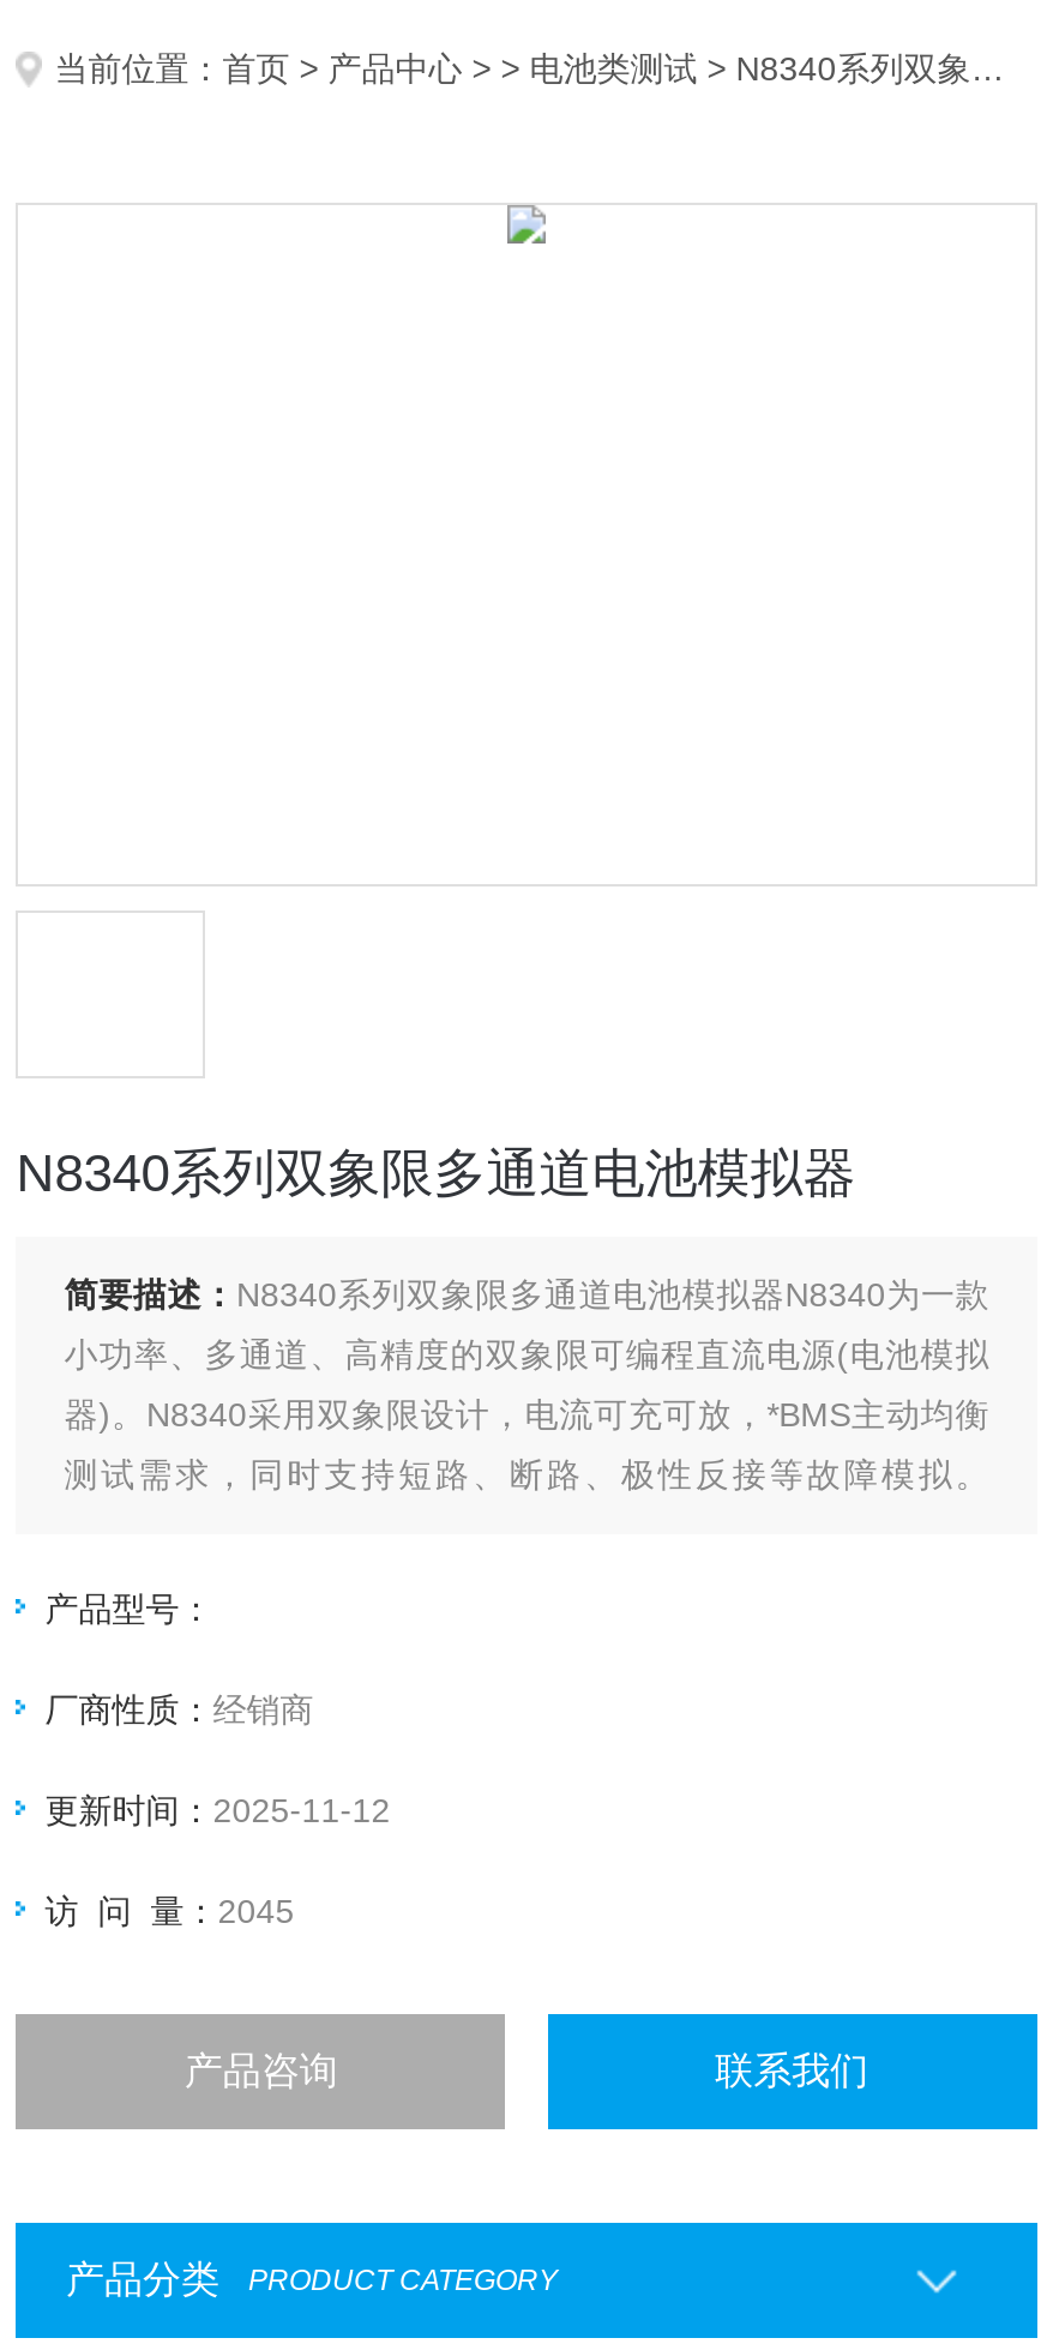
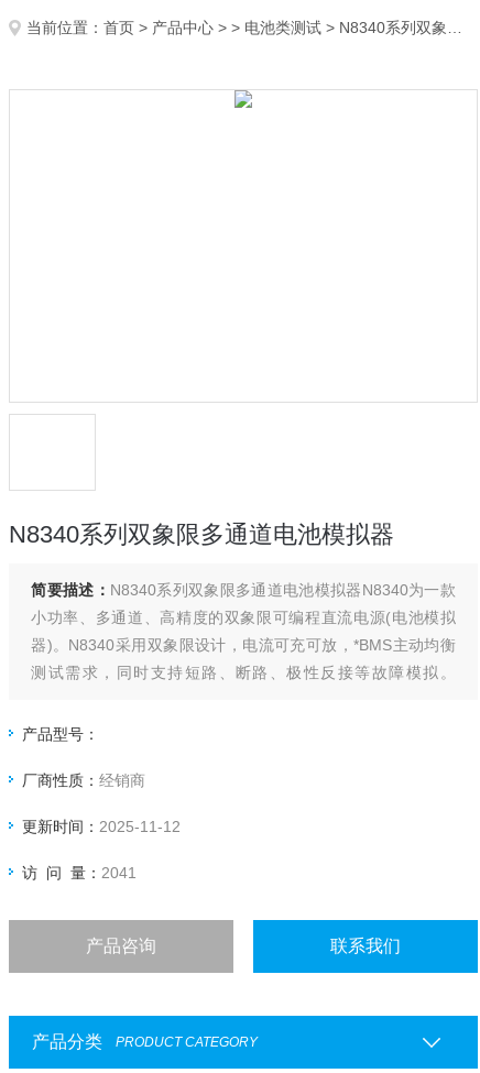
- 访 问 量：2045
+ 访 问 量：2041
